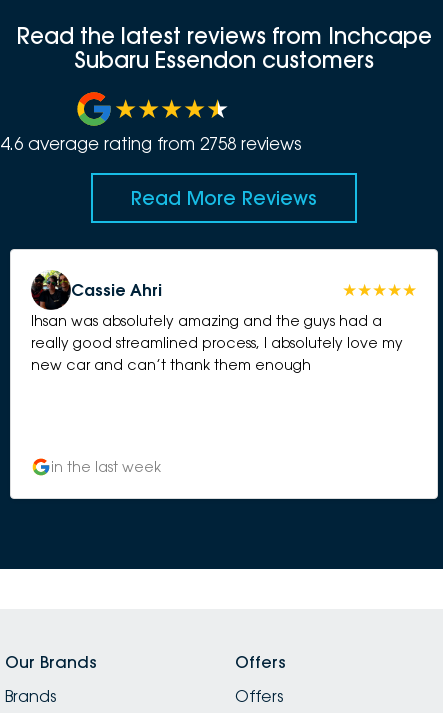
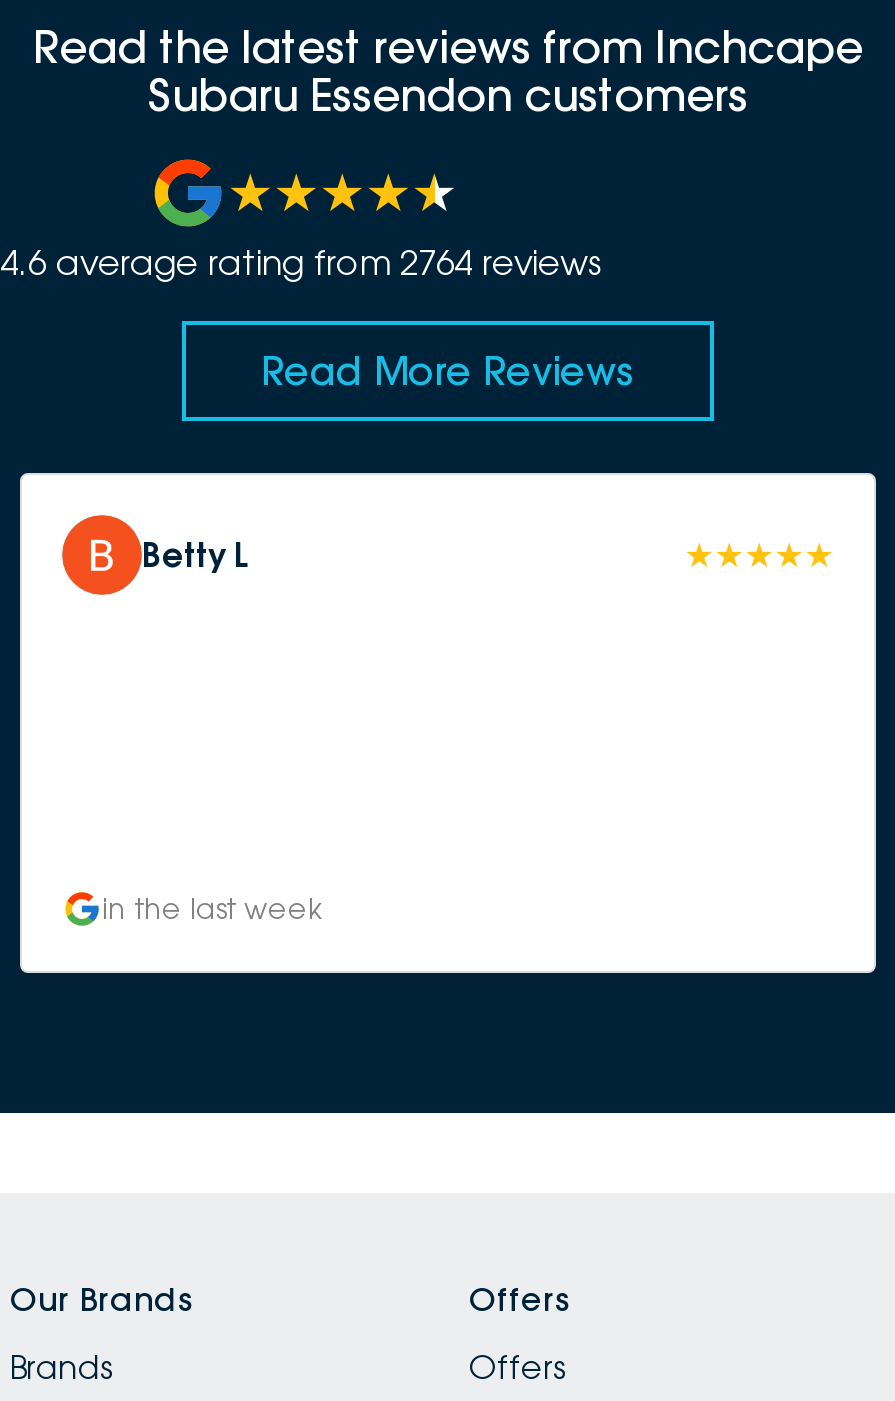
- 4.6 average rating from 2758 reviews
+ 4.6 average rating from 2764 reviews

- [image]
- Cassie Ahri
- Ihsan was absolutely amazing and the guys had a
- really good streamlined process, I absolutely love my
- new car and can’t thank them enough
+ [image]
+ Betty L
